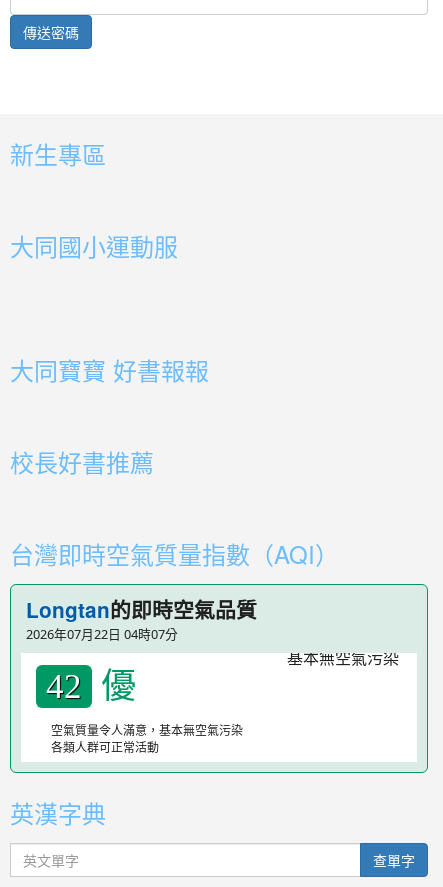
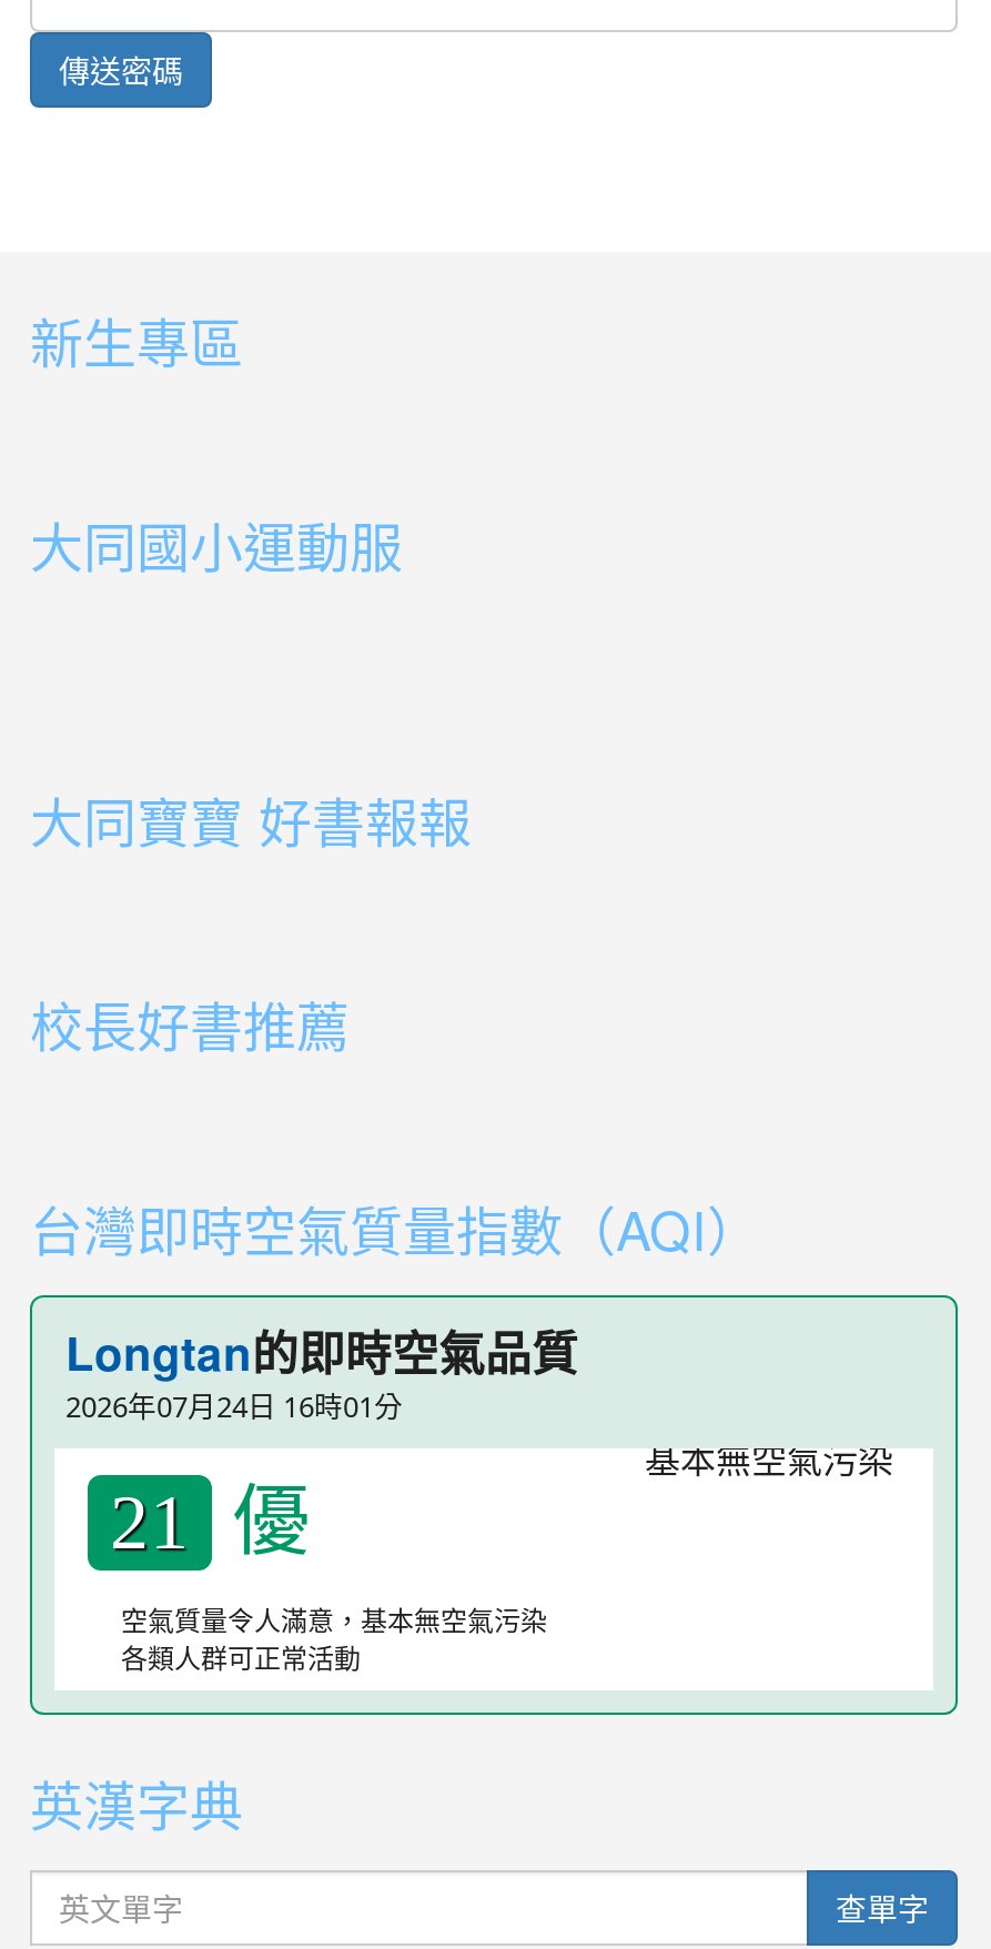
- 2026年07月22日 04時07分
+ 2026年07月24日 16時01分

- 42 優
+ 21 優
